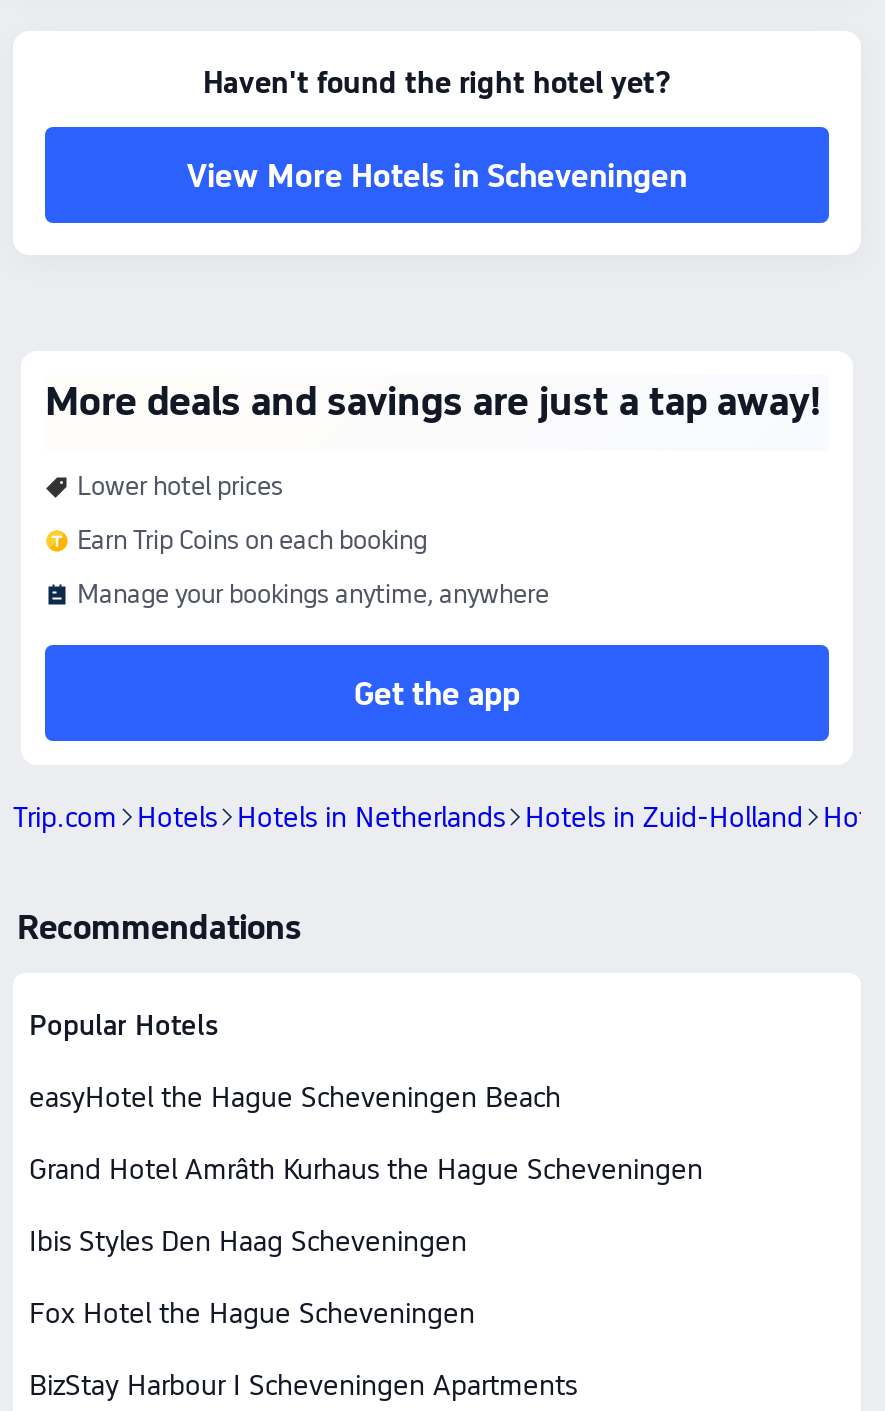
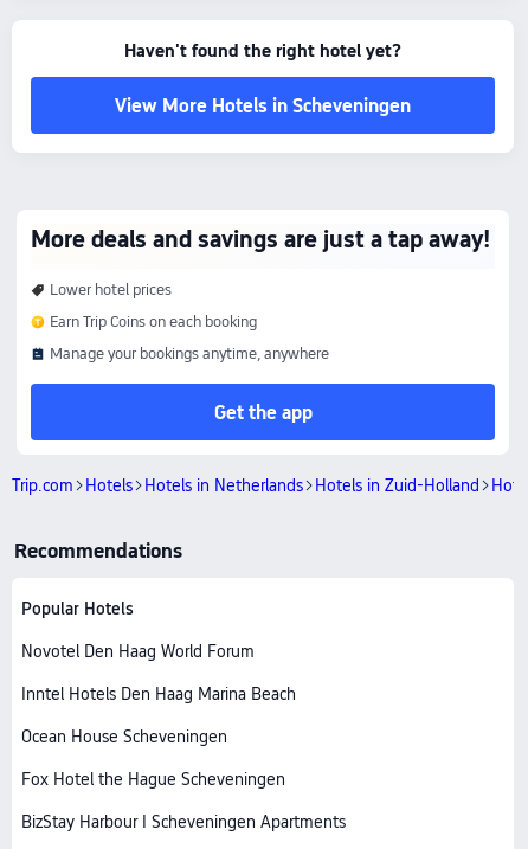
- easyHotel the Hague Scheveningen Beach
+ Novotel Den Haag World Forum

- Grand Hotel Amrâth Kurhaus the Hague Scheveningen
+ Inntel Hotels Den Haag Marina Beach

- Ibis Styles Den Haag Scheveningen
+ Ocean House Scheveningen
